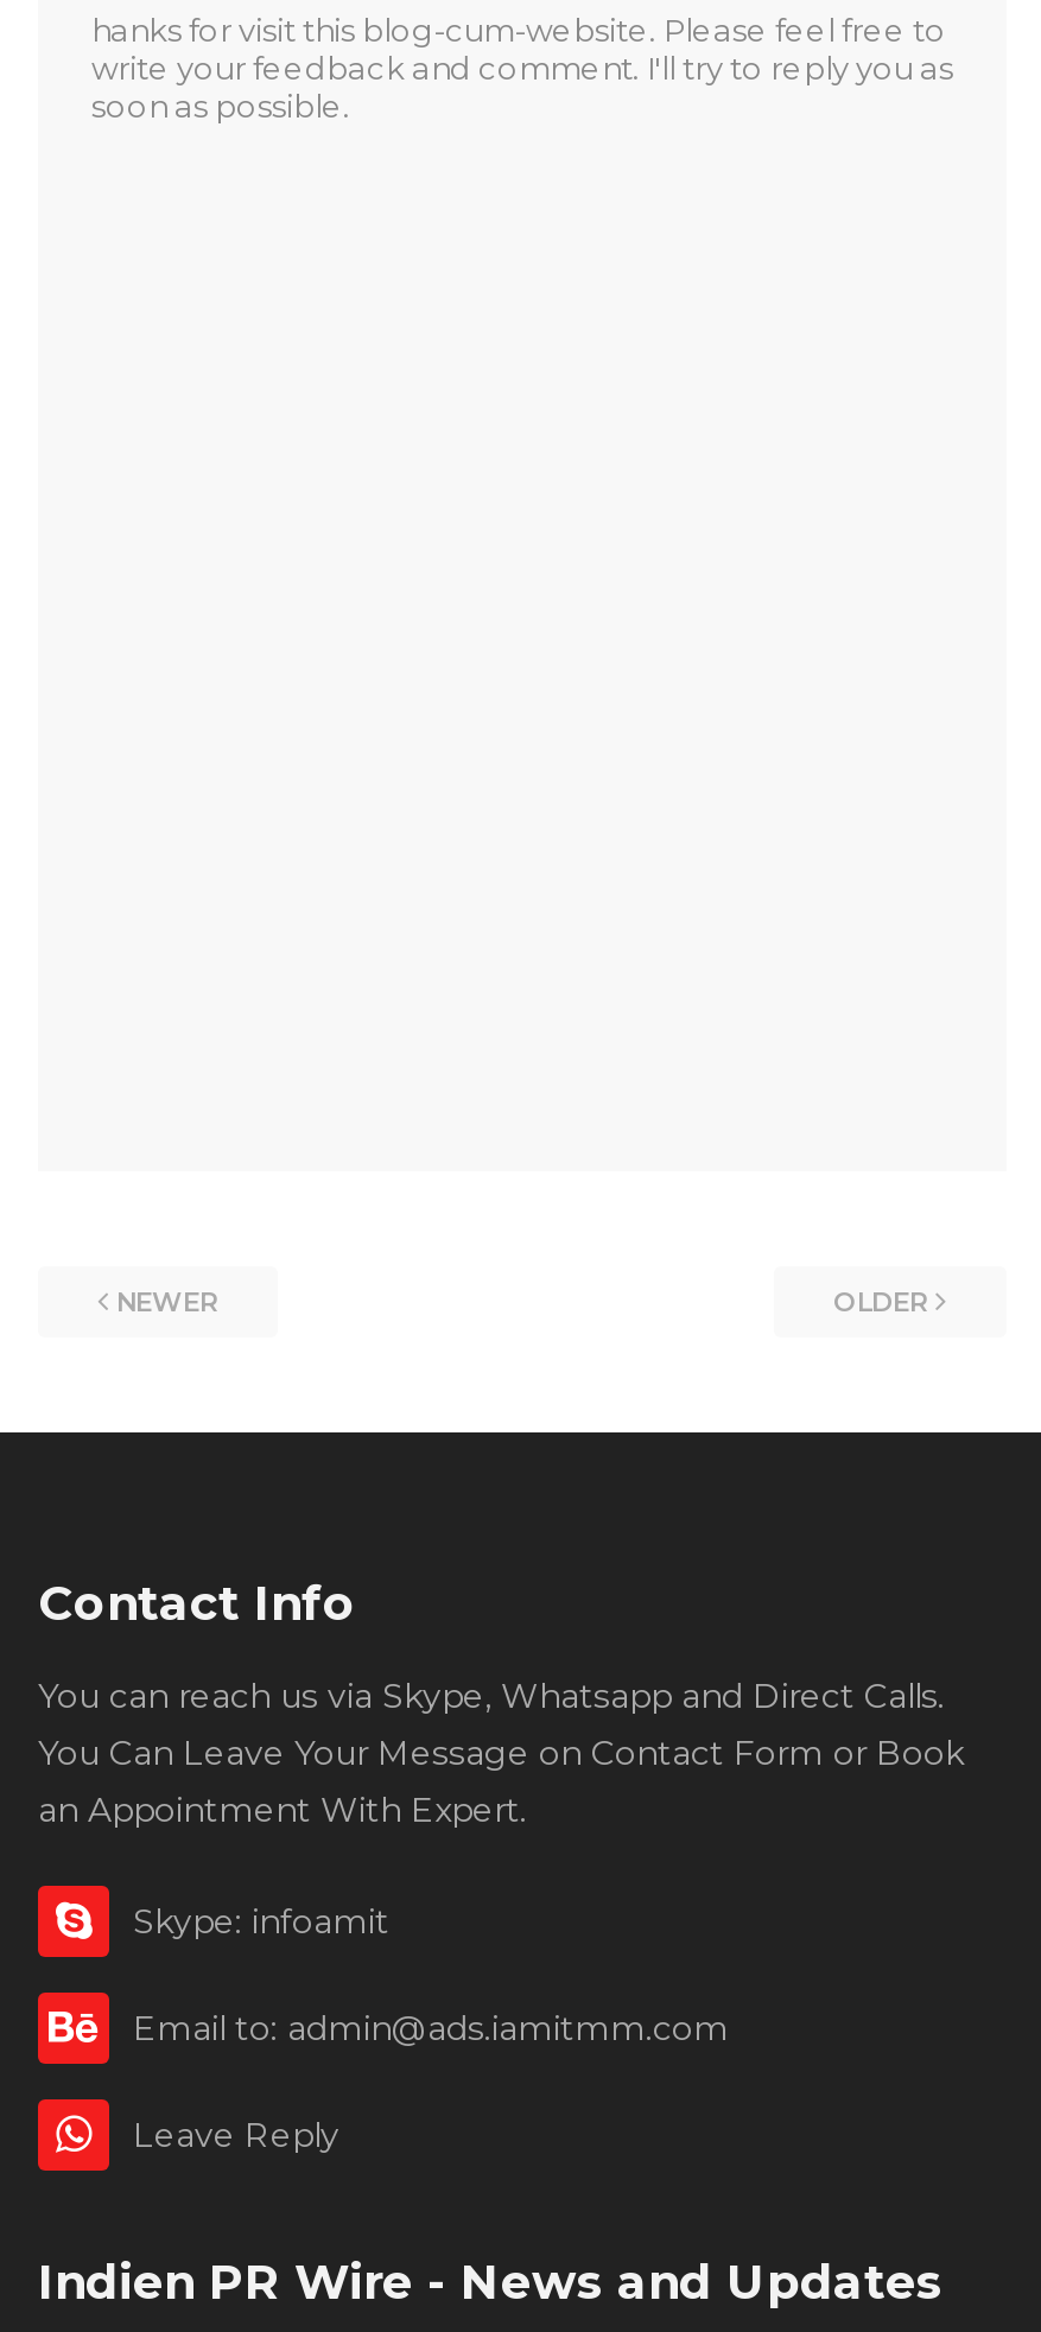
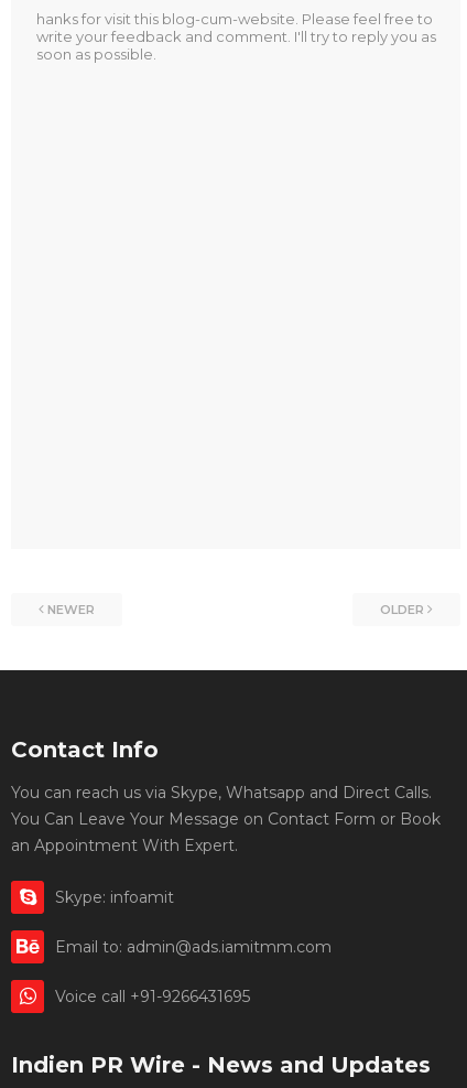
- Leave Reply
+ Voice call +91-9266431695
